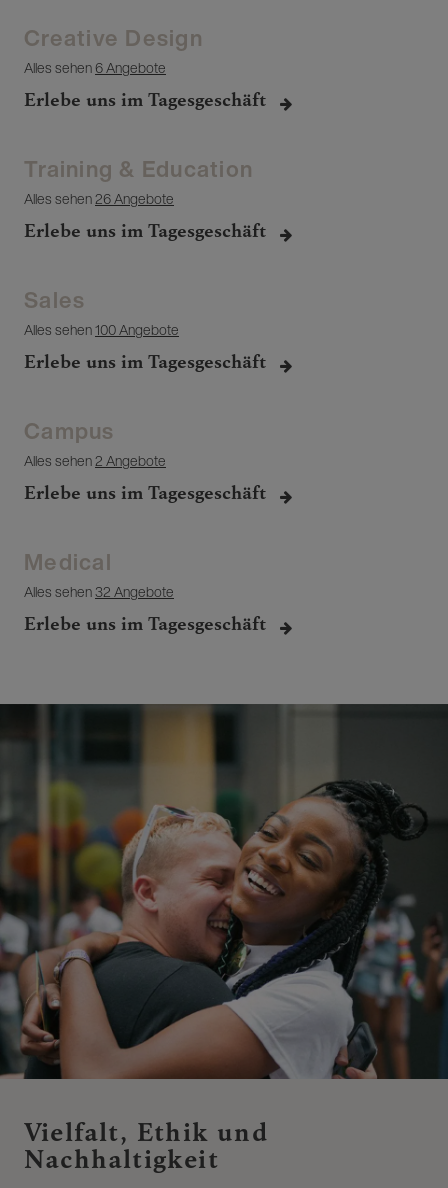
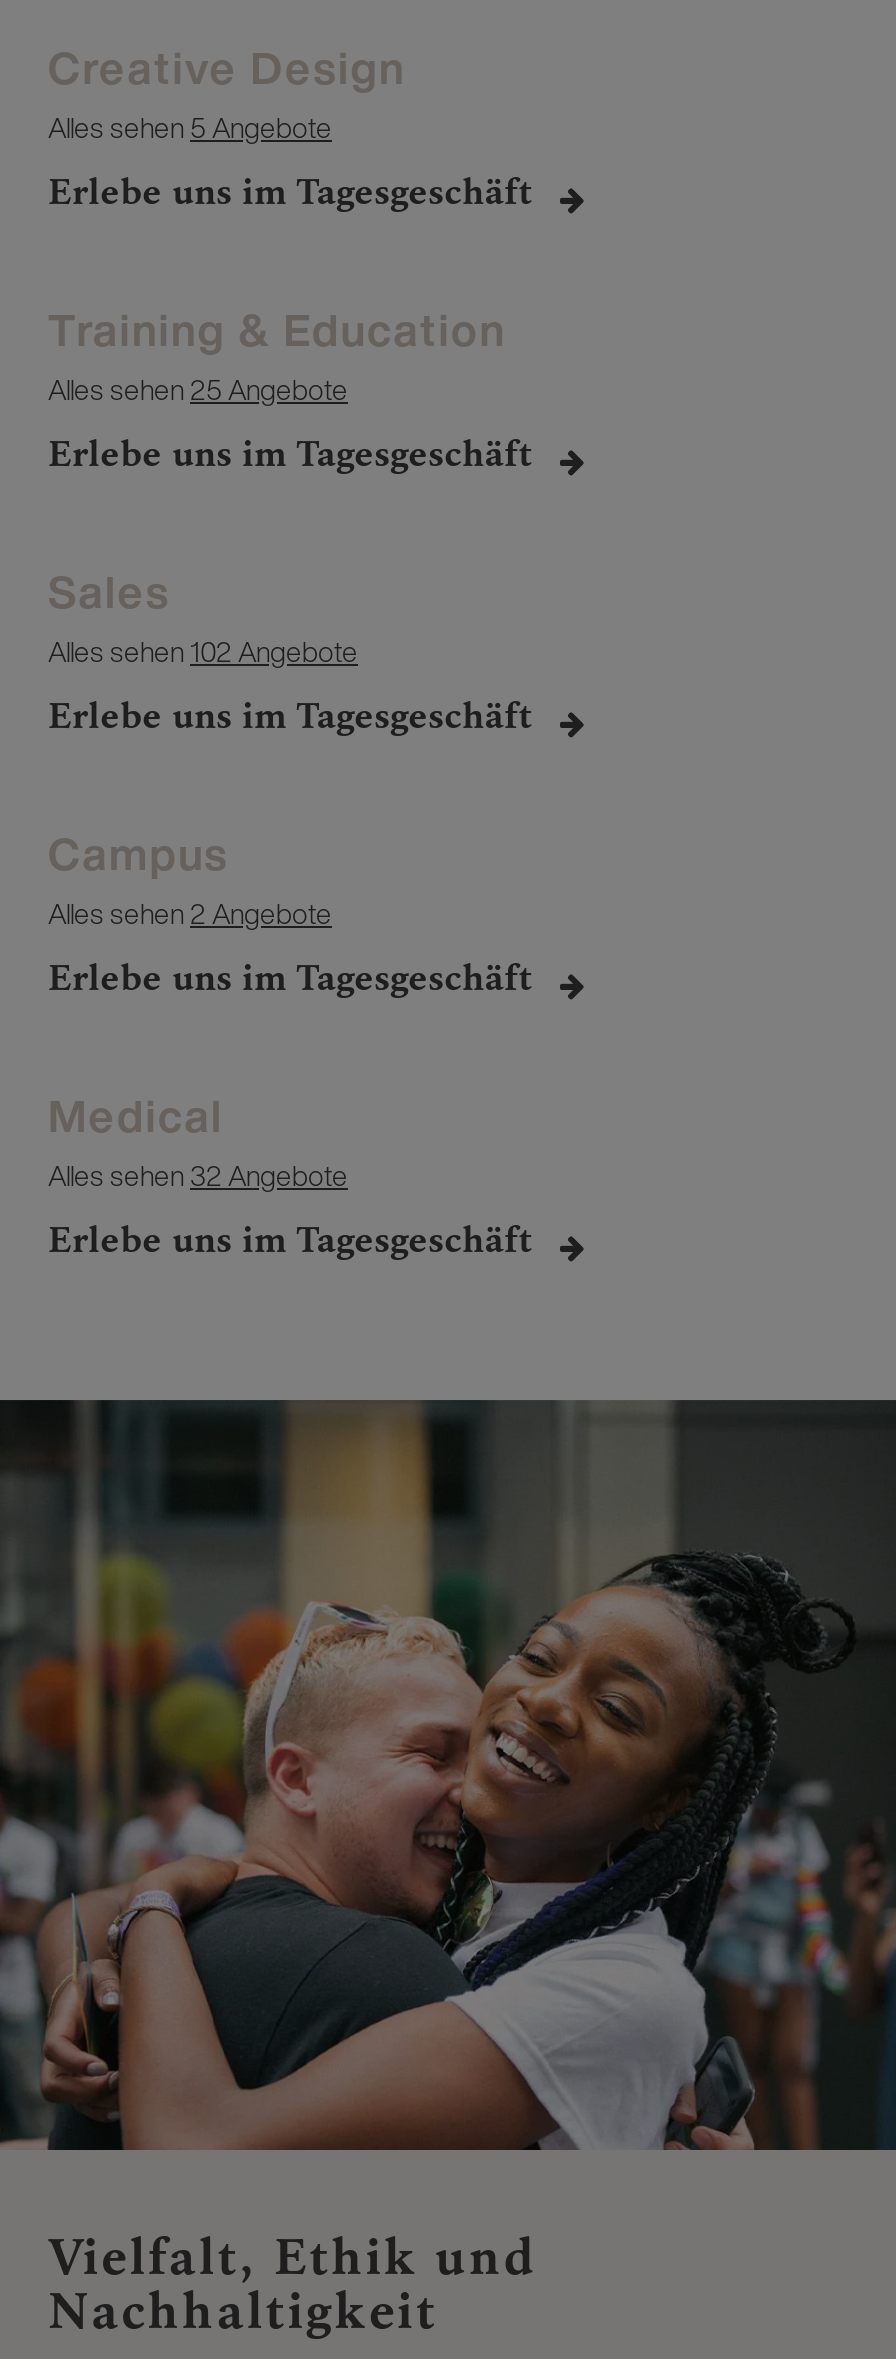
- Alles sehen 6 Angebote
+ Alles sehen 5 Angebote

- Alles sehen 26 Angebote
+ Alles sehen 25 Angebote

- Alles sehen 100 Angebote
+ Alles sehen 102 Angebote
